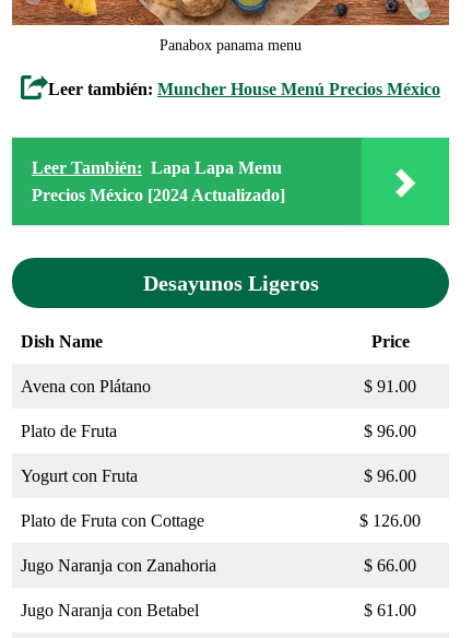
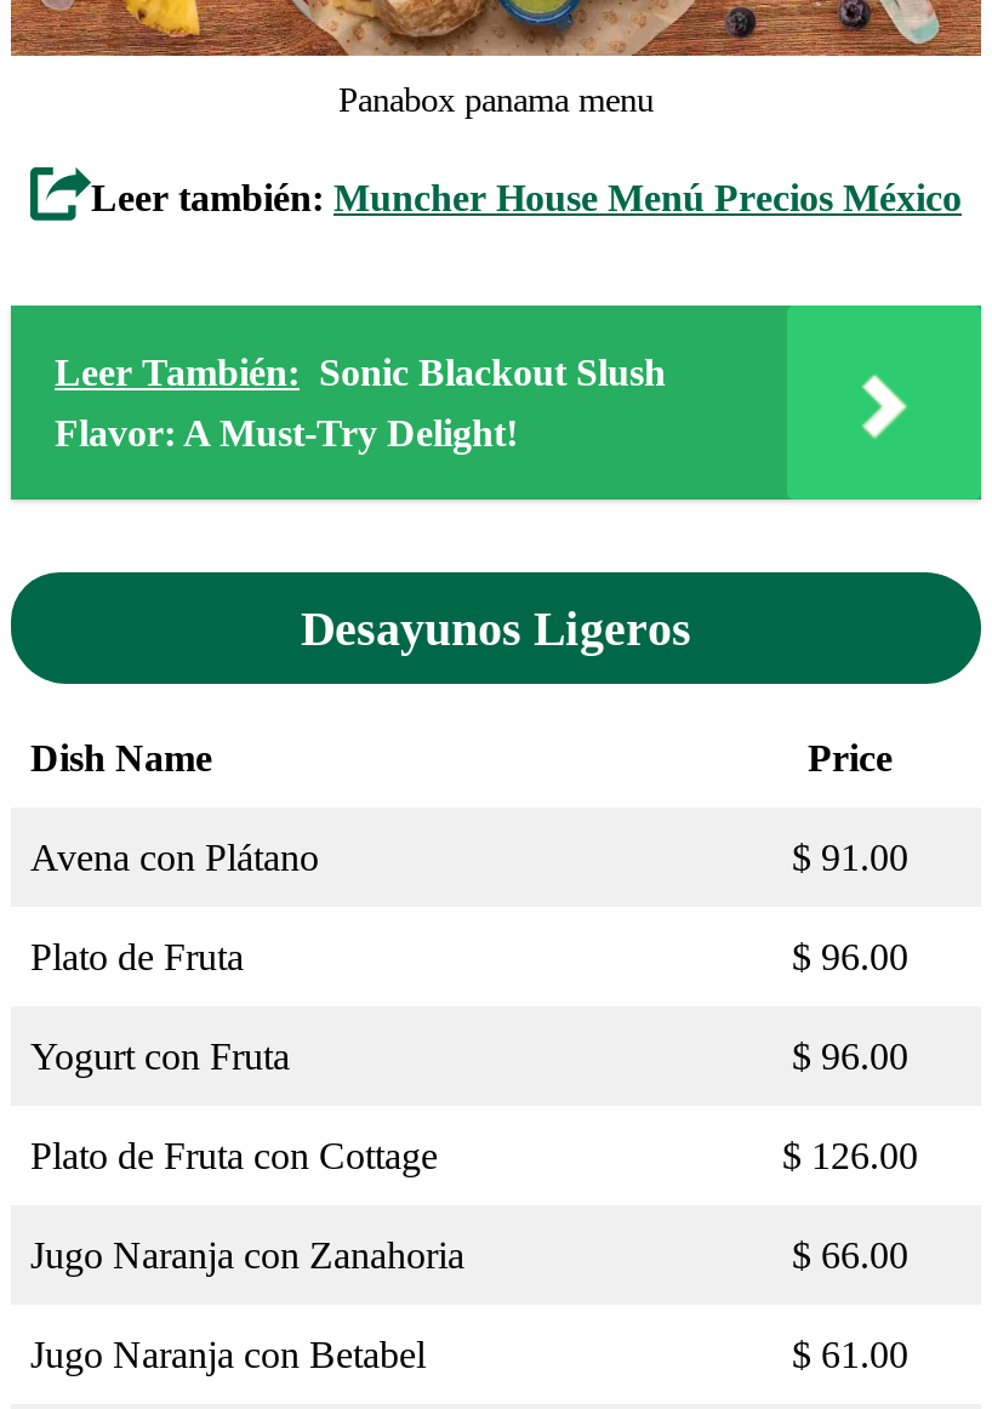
- Leer También: Lapa Lapa Menu
+ Leer También: Sonic Blackout Slush

- Precios México [2024 Actualizado]
+ Flavor: A Must-Try Delight!
